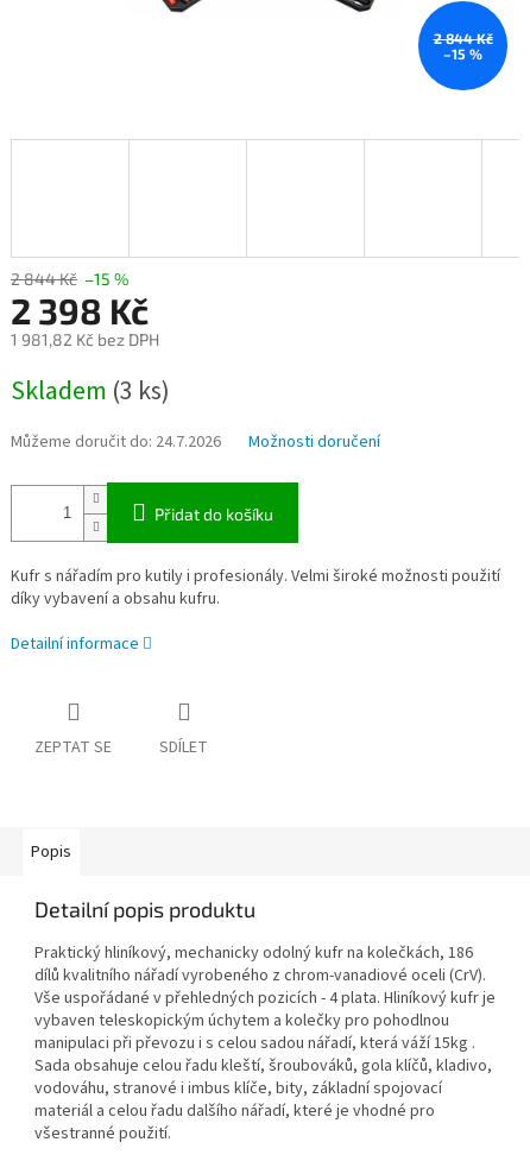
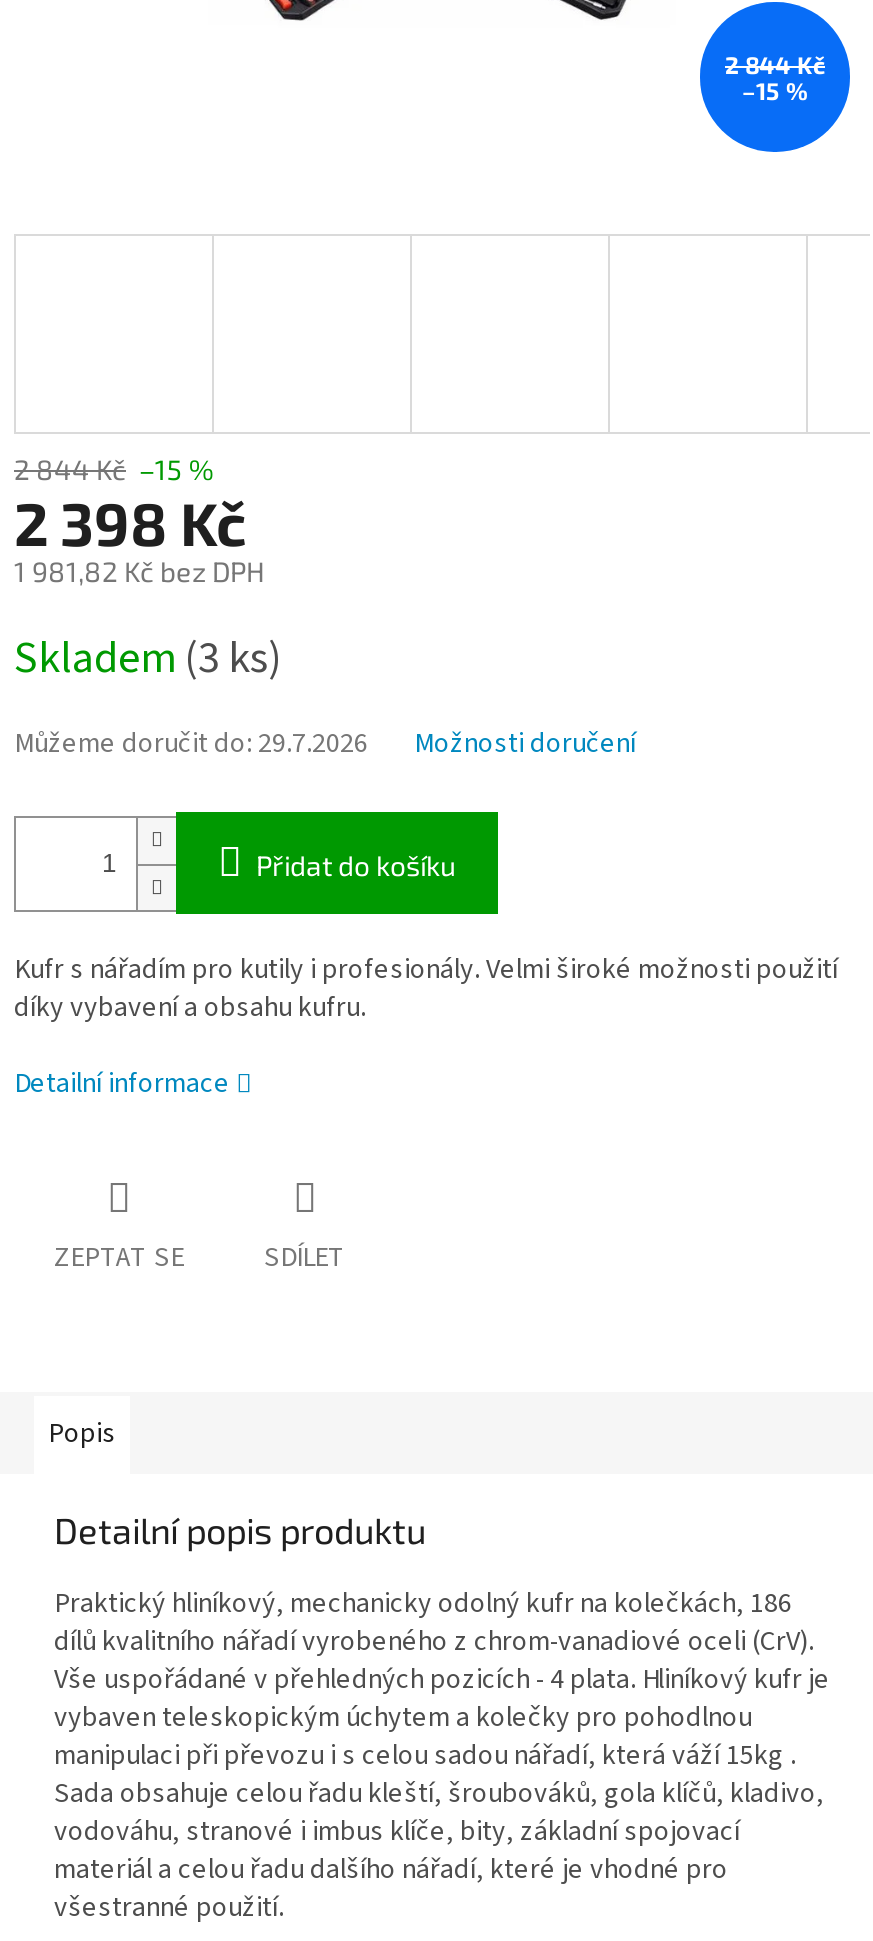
- Můžeme doručit do: 24.7.2026
+ Můžeme doručit do: 29.7.2026
